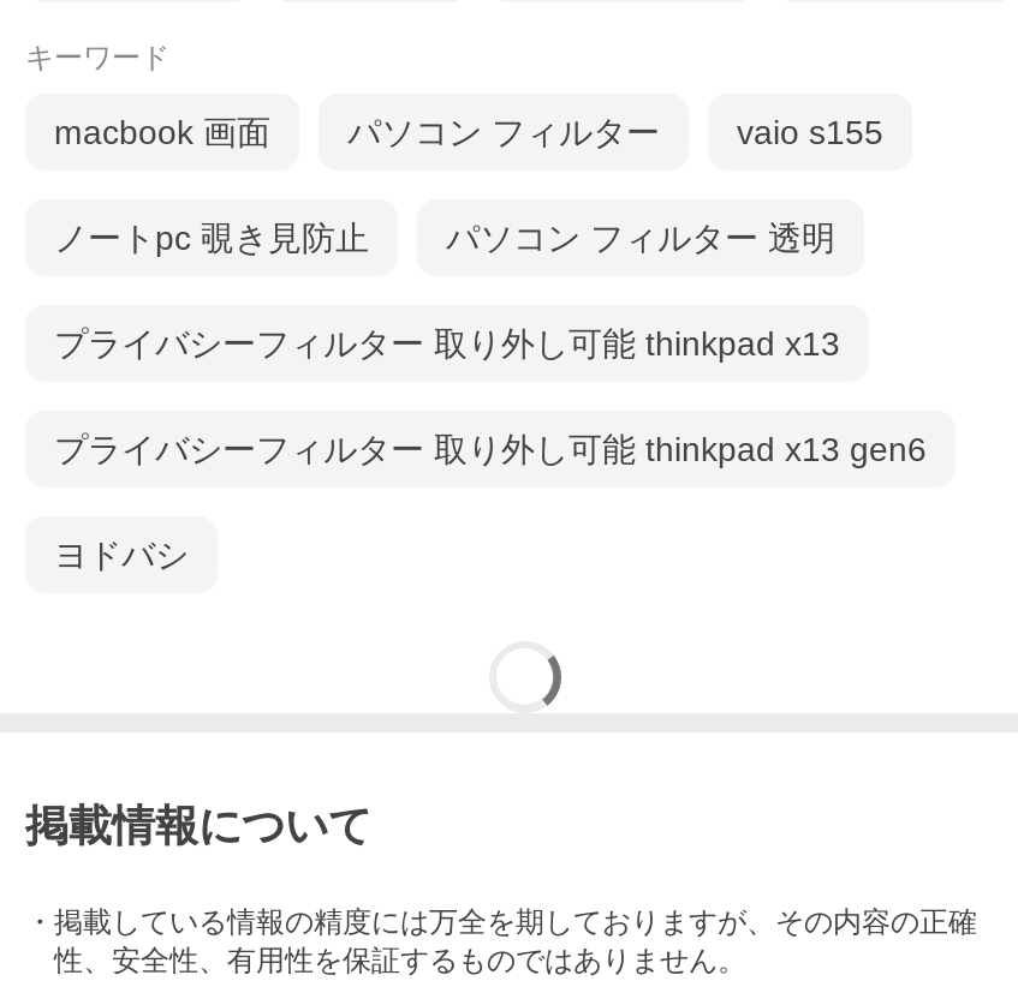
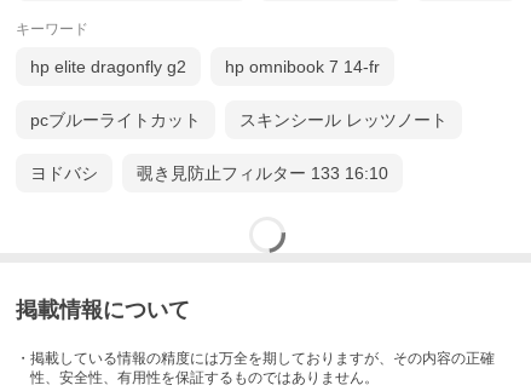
- macbook 画面
- パソコン フィルター
- vaio s155
- ノートpc 覗き見防止
- パソコン フィルター 透明
- プライバシーフィルター 取り外し可能 thinkpad x13
- プライバシーフィルター 取り外し可能 thinkpad x13 gen6
+ hp elite dragonfly g2
+ hp omnibook 7 14-fr
+ pcブルーライトカット
+ スキンシール レッツノート

+ 覗き見防止フィルター 133 16:10
